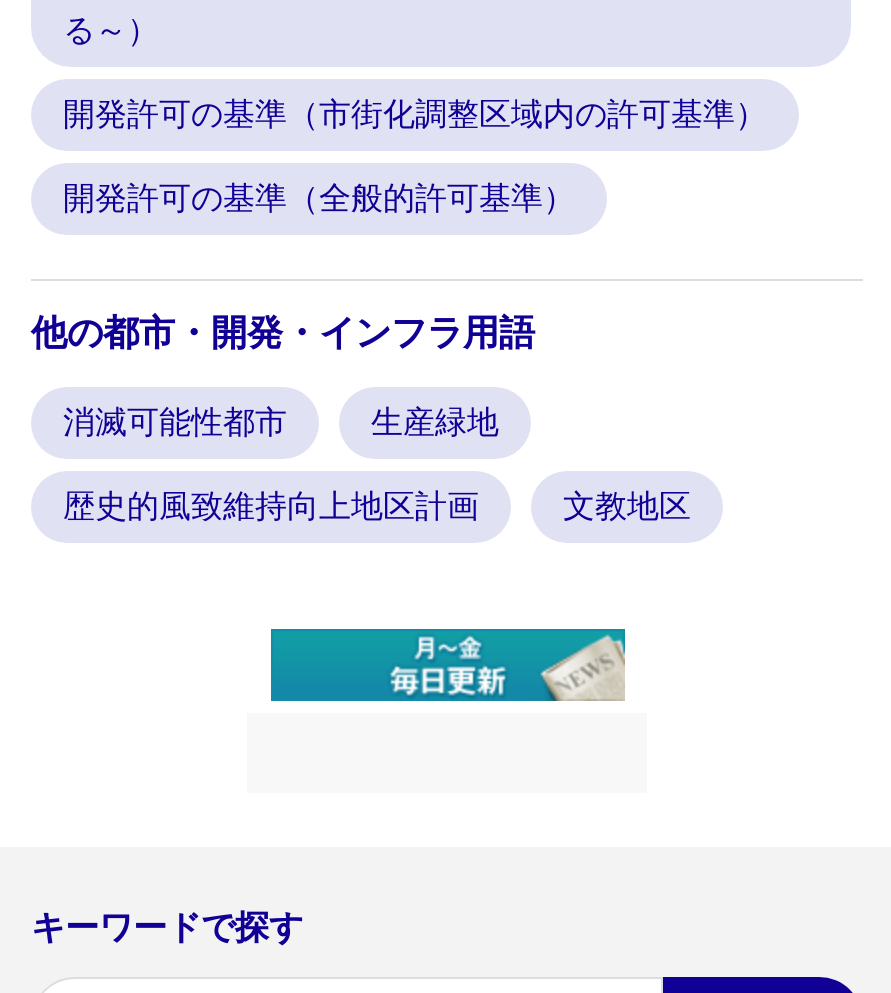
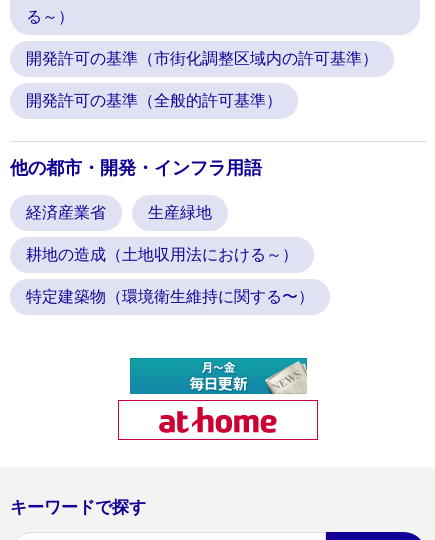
- 消滅可能性都市
+ 経済産業省

+ [image]

- 歴史的風致維持向上地区計画
- 文教地区
+ 耕地の造成（土地収用法における～）
+ 特定建築物（環境衛生維持に関する〜）
